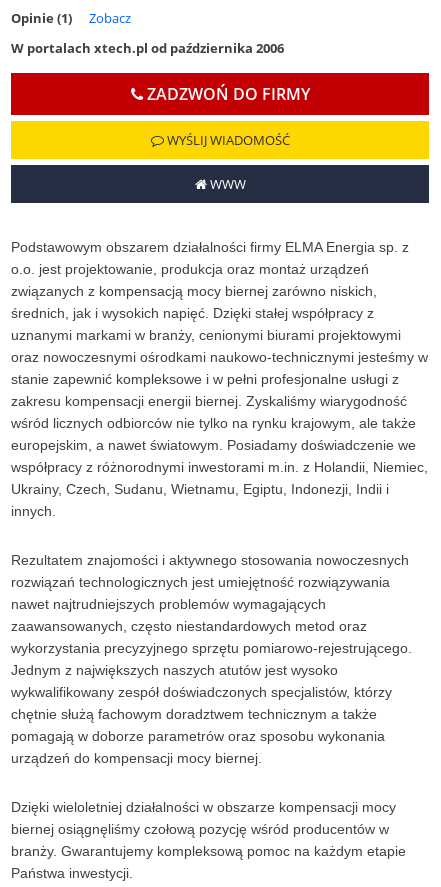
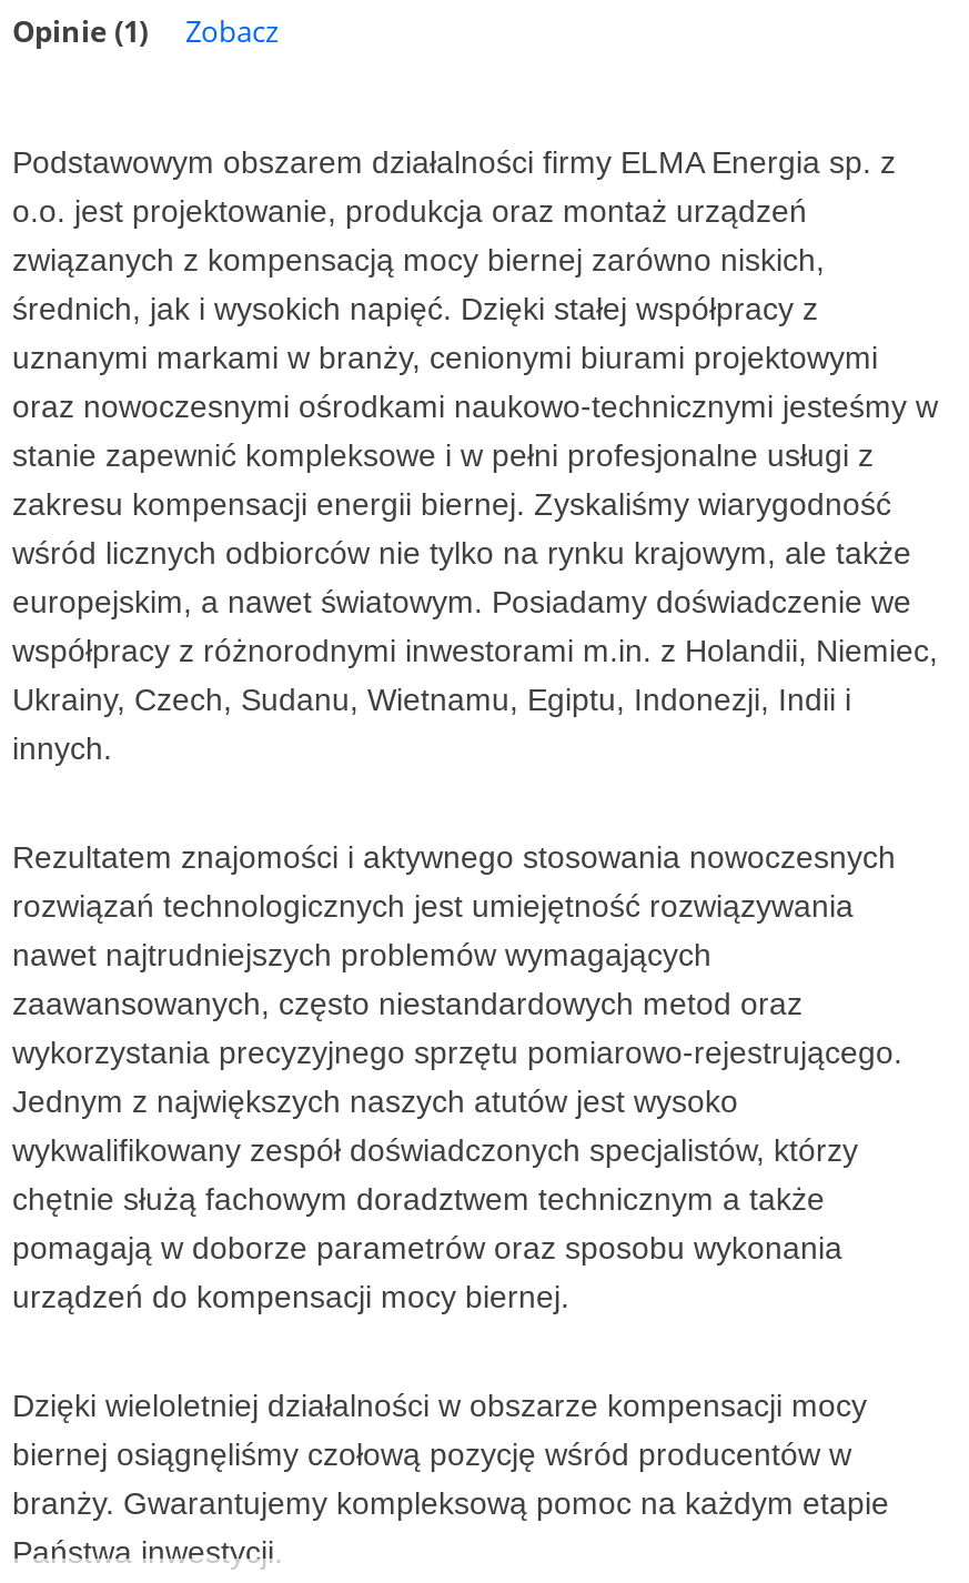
- [image]
- W portalach xtech.pl od października 2006
- ZADZWOŃ DO FIRMY
- WYŚLIJ WIADOMOŚĆ
- WWW
